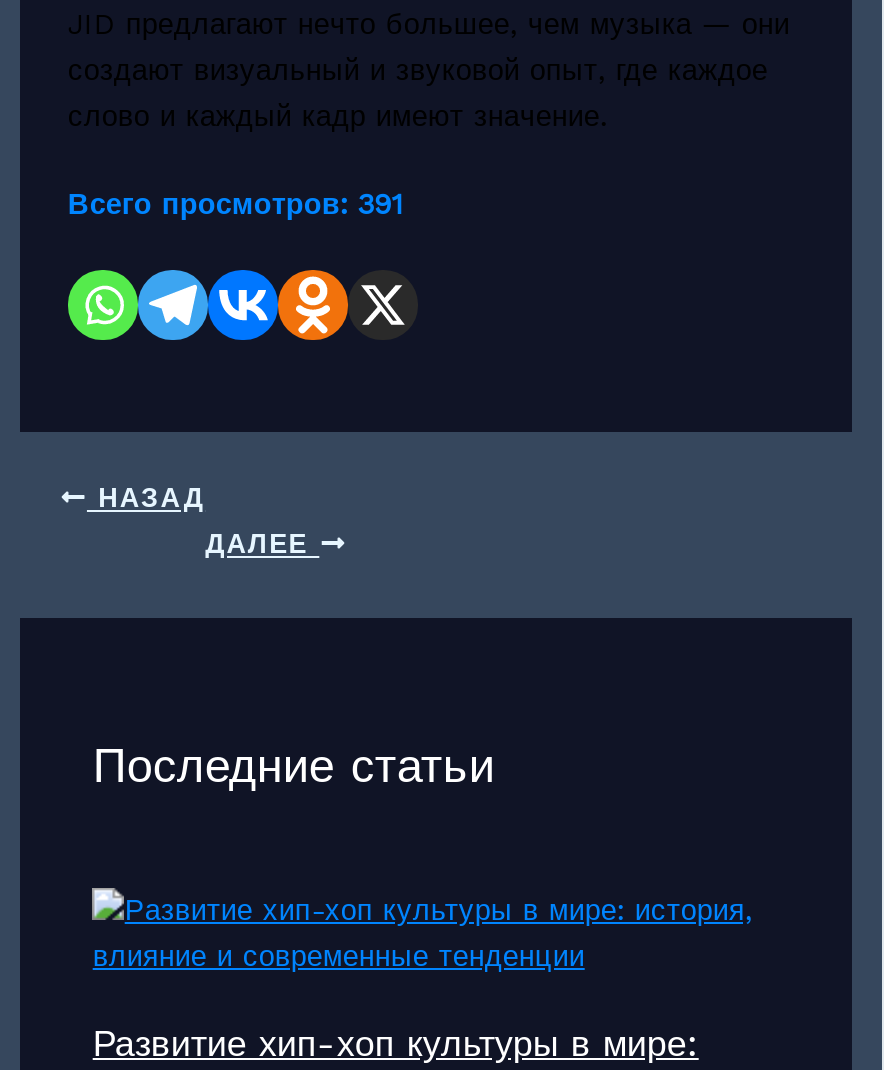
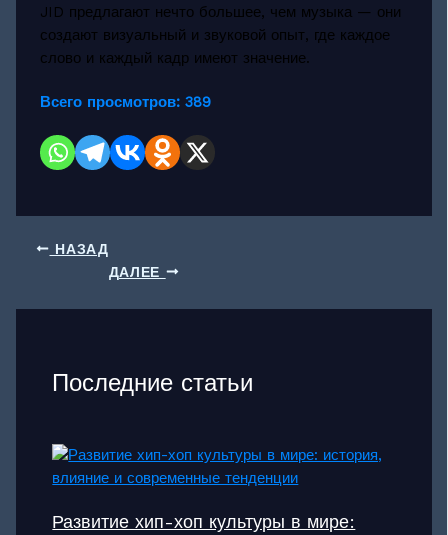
- Всего просмотров: 391
+ Всего просмотров: 389
